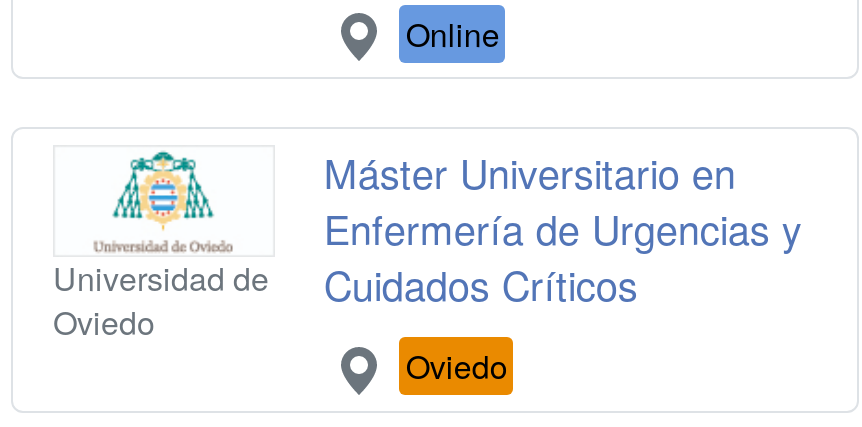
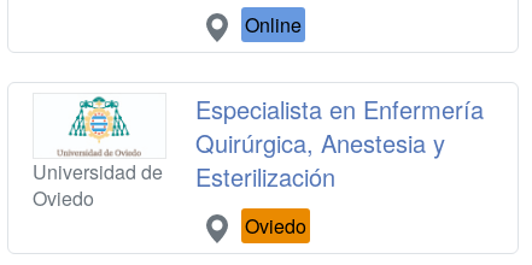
- Máster Universitario en
- Enfermería de Urgencias y
- Cuidados Críticos
+ Especialista en Enfermería
+ Quirúrgica, Anestesia y
+ Esterilización
